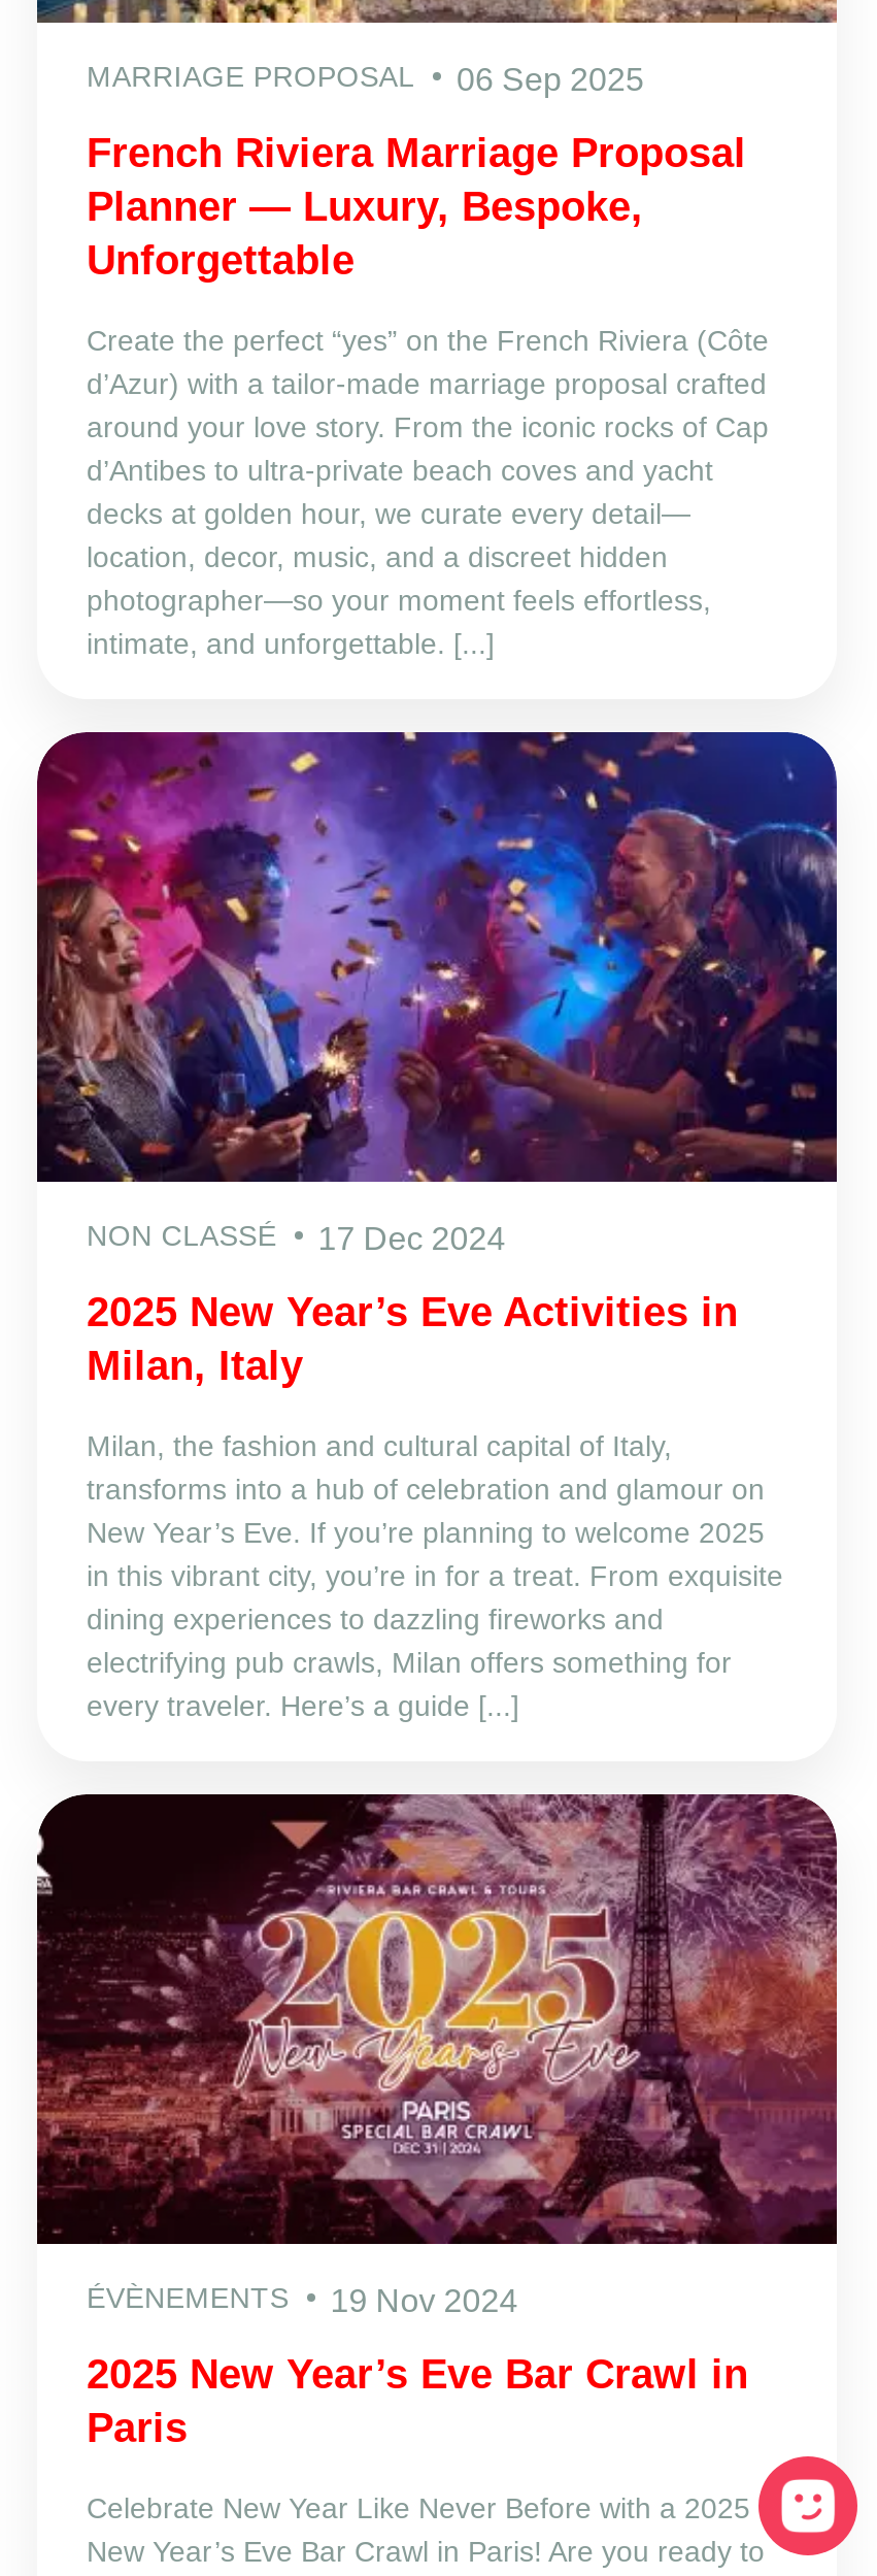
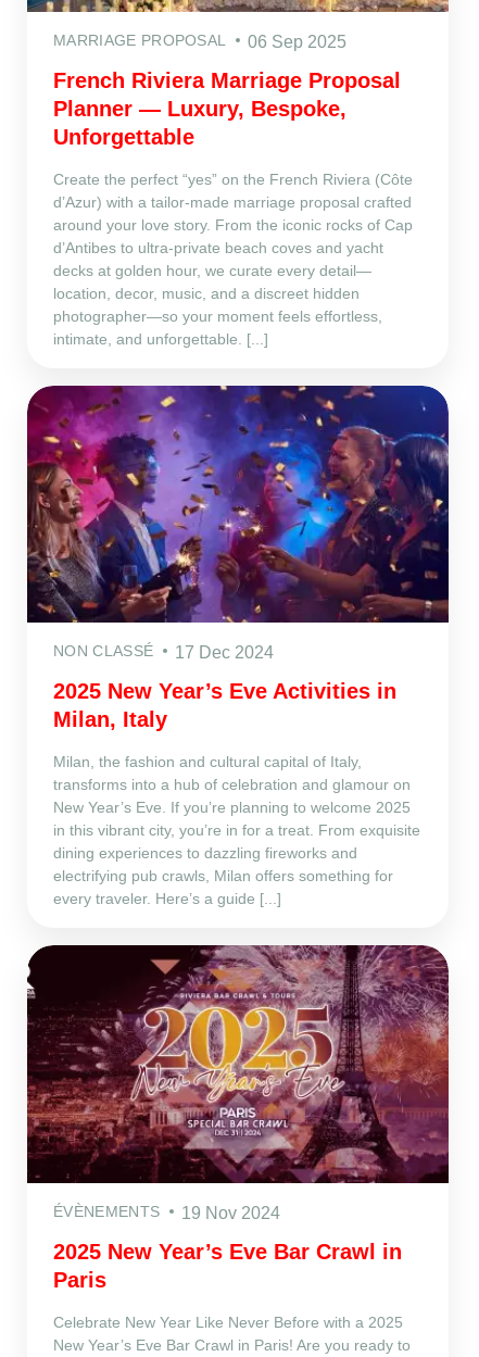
- [image]
